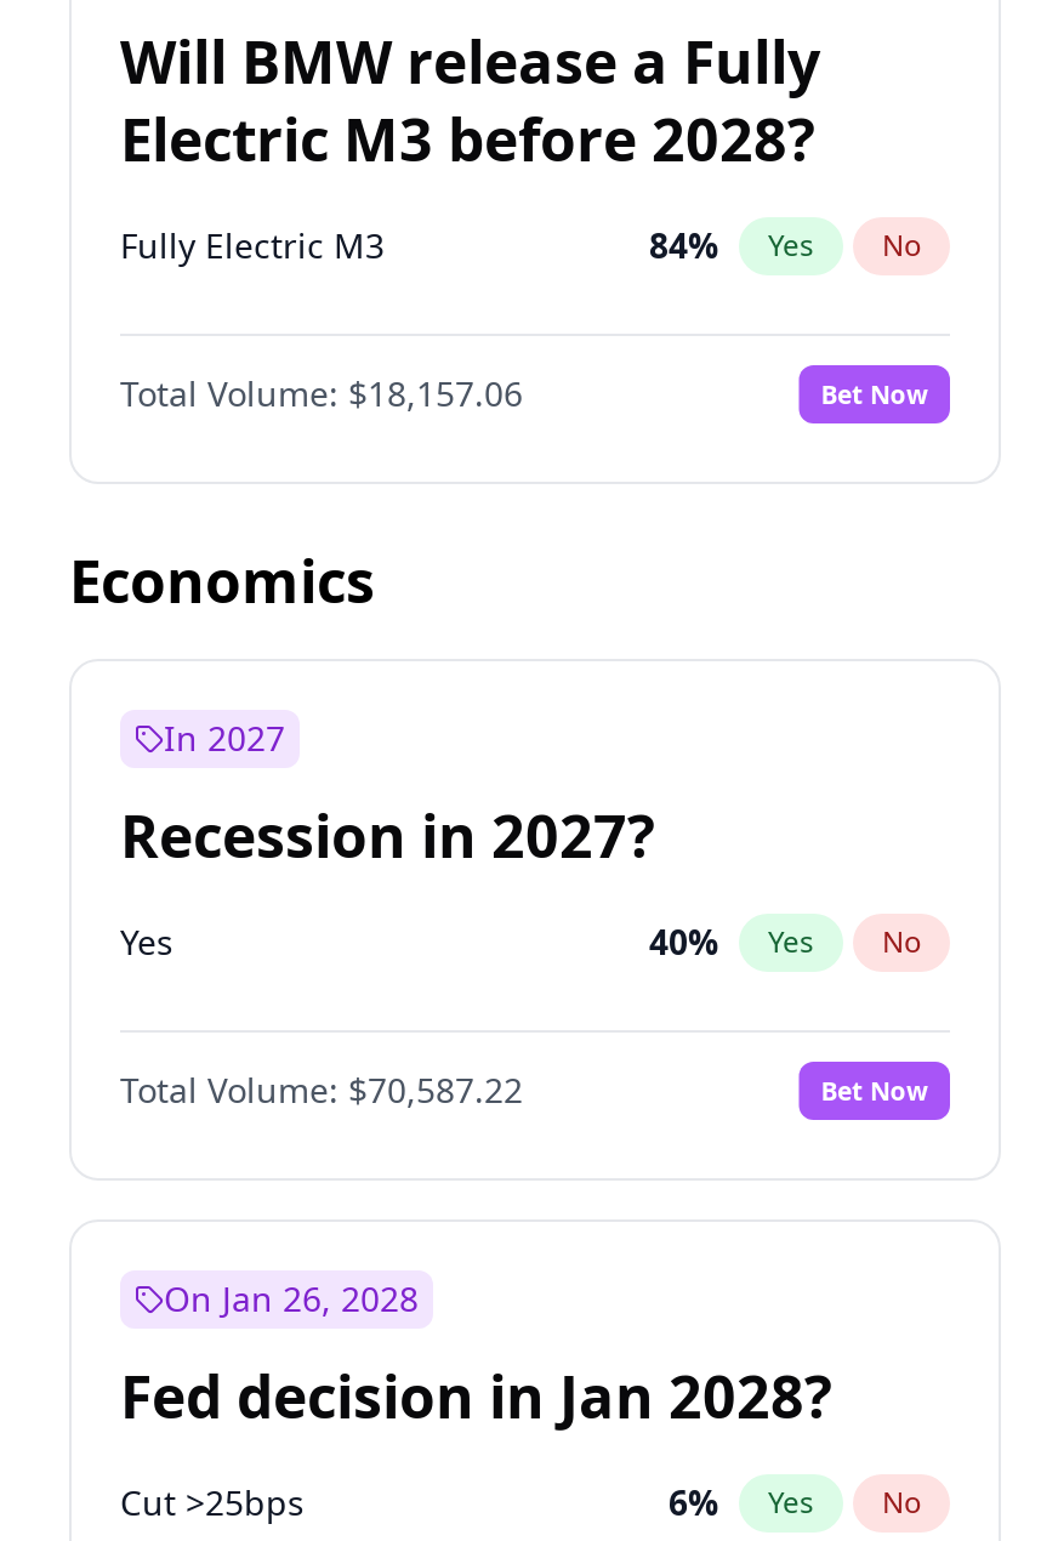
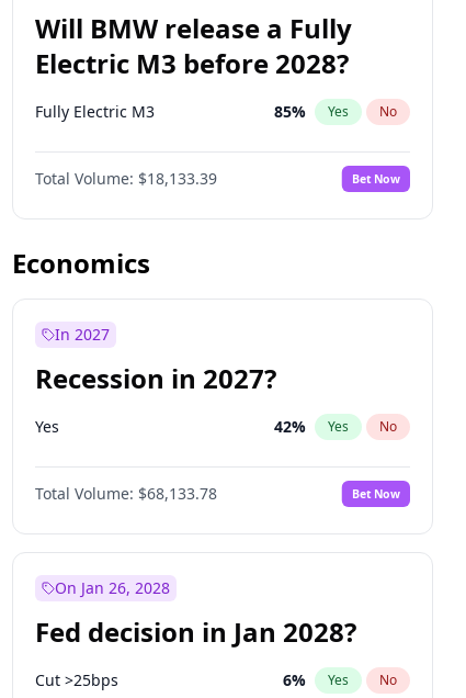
- 84% Yes No
+ 85% Yes No

- Total Volume: $18,157.06
+ Total Volume: $18,133.39

- 40% Yes No
+ 42% Yes No

- Total Volume: $70,587.22
+ Total Volume: $68,133.78
